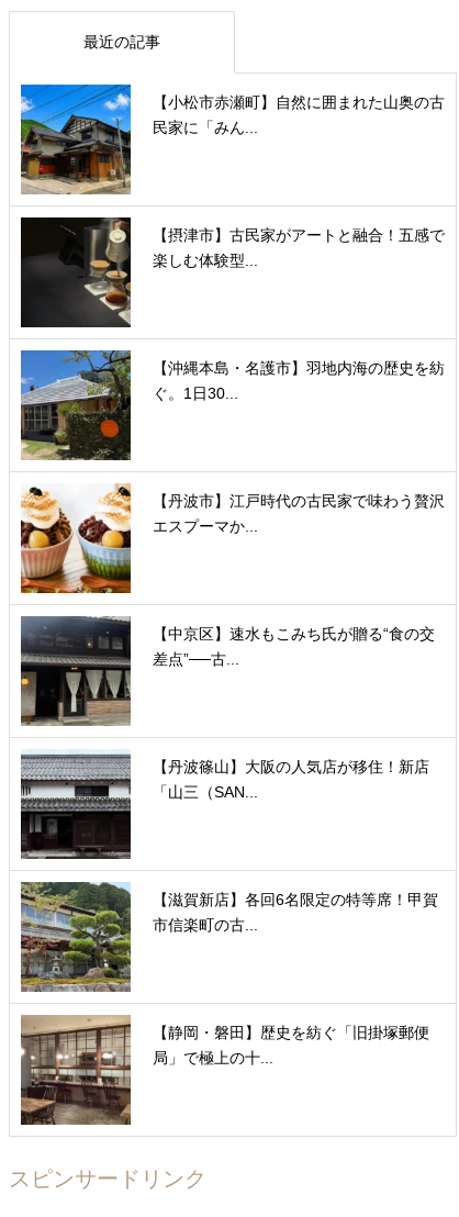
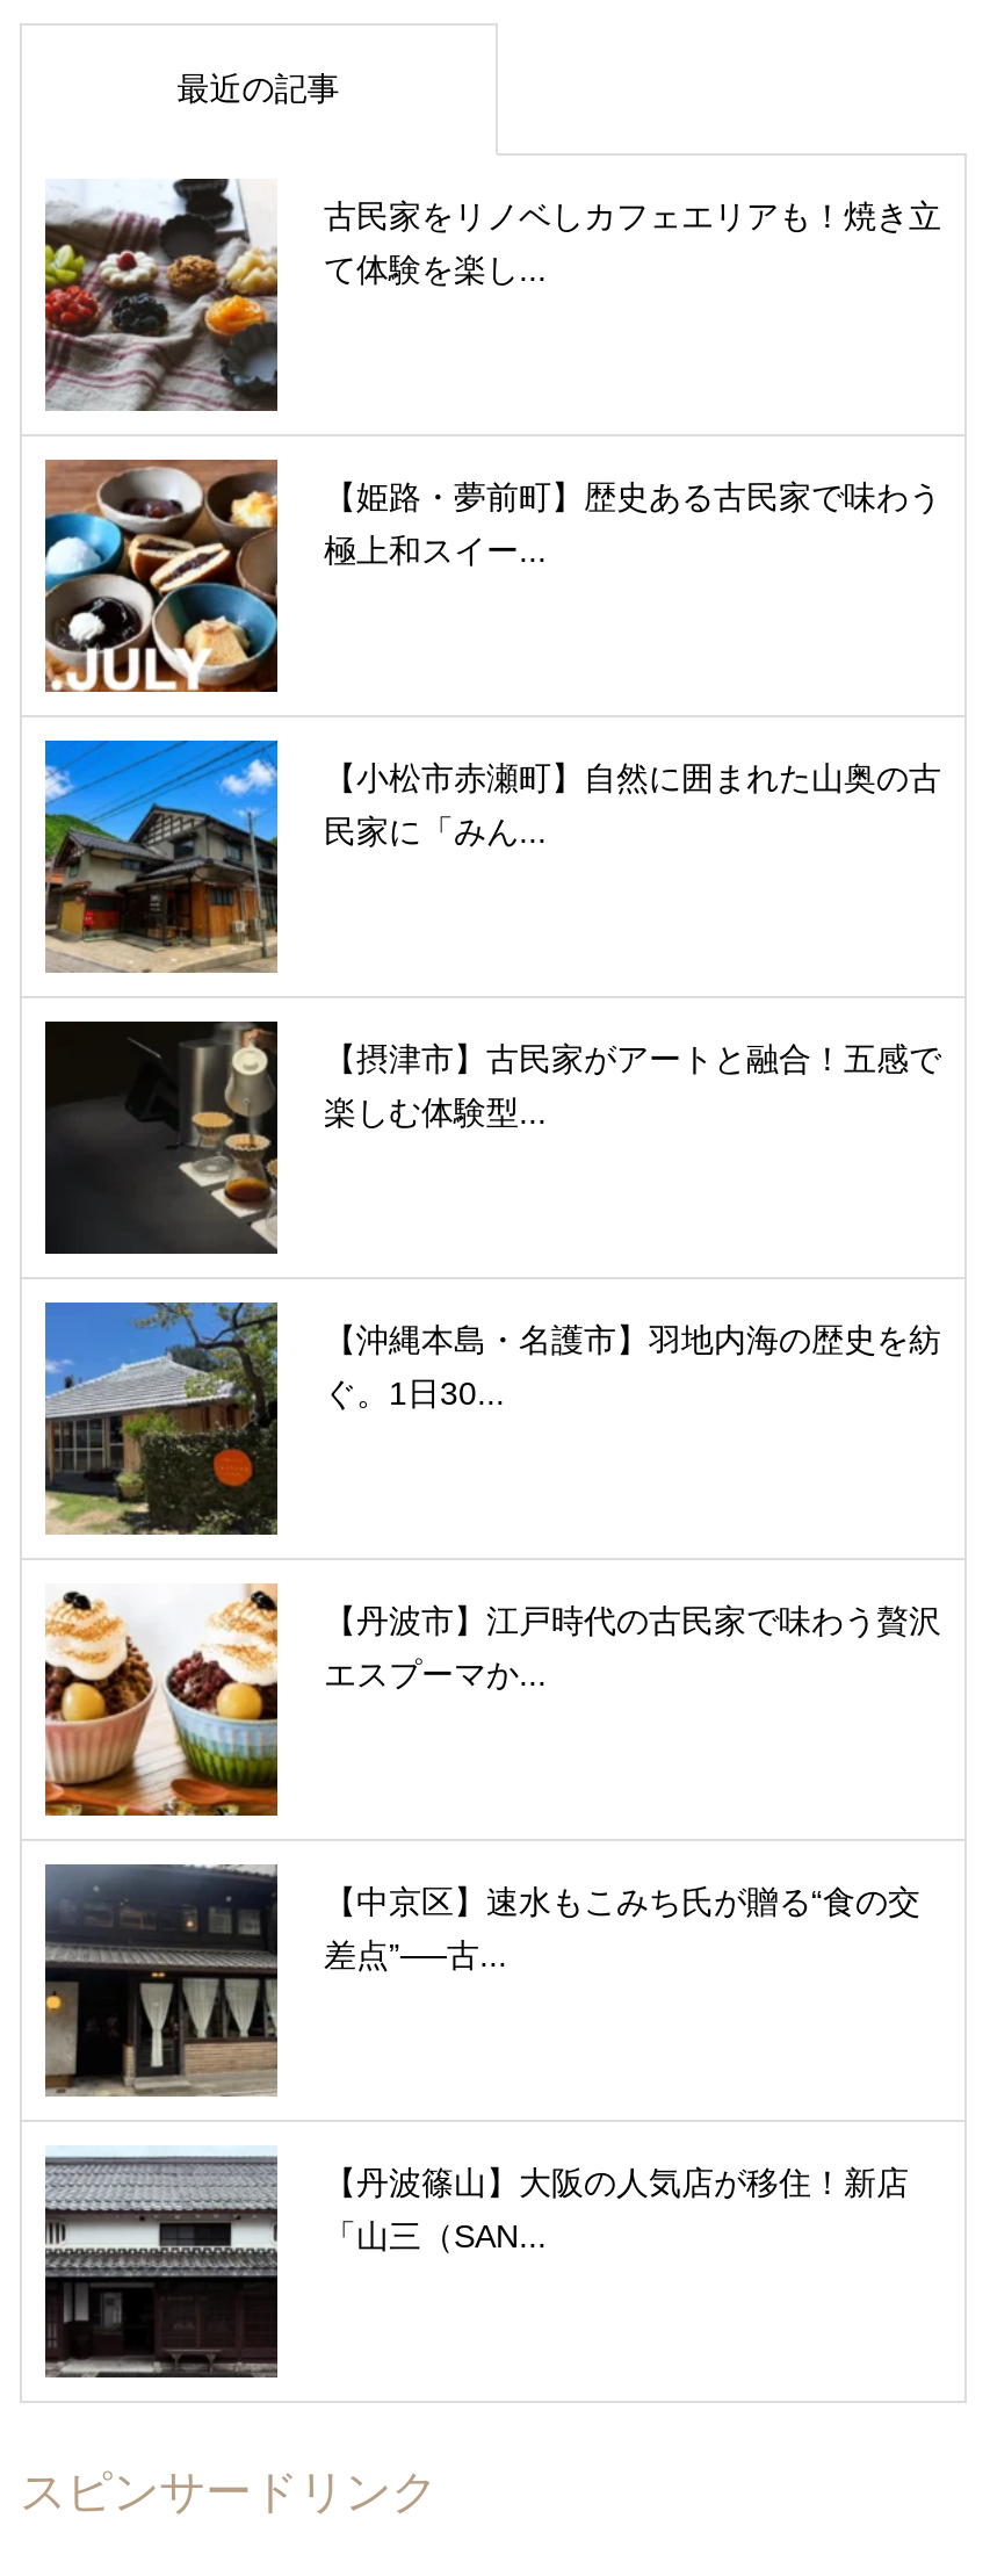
+ [image]
+ 古民家をリノベしカフェエリアも！焼き立
+ て体験を楽し...

+ [image]
+ 【姫路・夢前町】歴史ある古民家で味わう
+ 極上和スイー...

moved down: [image] | 【小松市赤瀬町】自然に囲まれた山奥の古 | 民家に「みん... | ... | 【丹波篠山】大阪の人気店が移住！新店 | 「山三（SAN...

moved down: [image]

- [image]
- 【滋賀新店】各回6名限定の特等席！甲賀
- 市信楽町の古...

- [image]
- 【静岡・磐田】歴史を紡ぐ「旧掛塚郵便
- 局」で極上の十...
